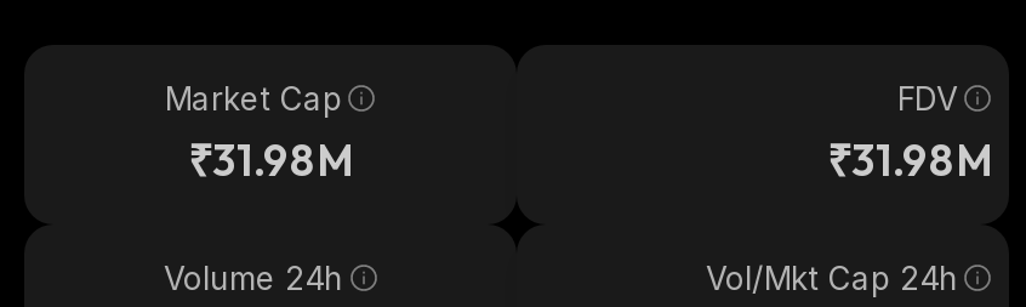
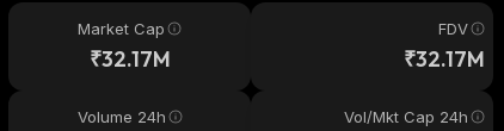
- ₹31.98M
+ ₹32.17M

- ₹31.98M
+ ₹32.17M
